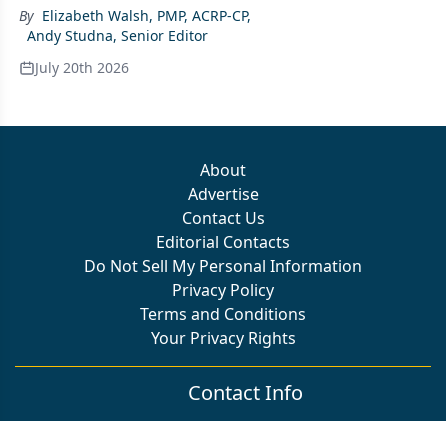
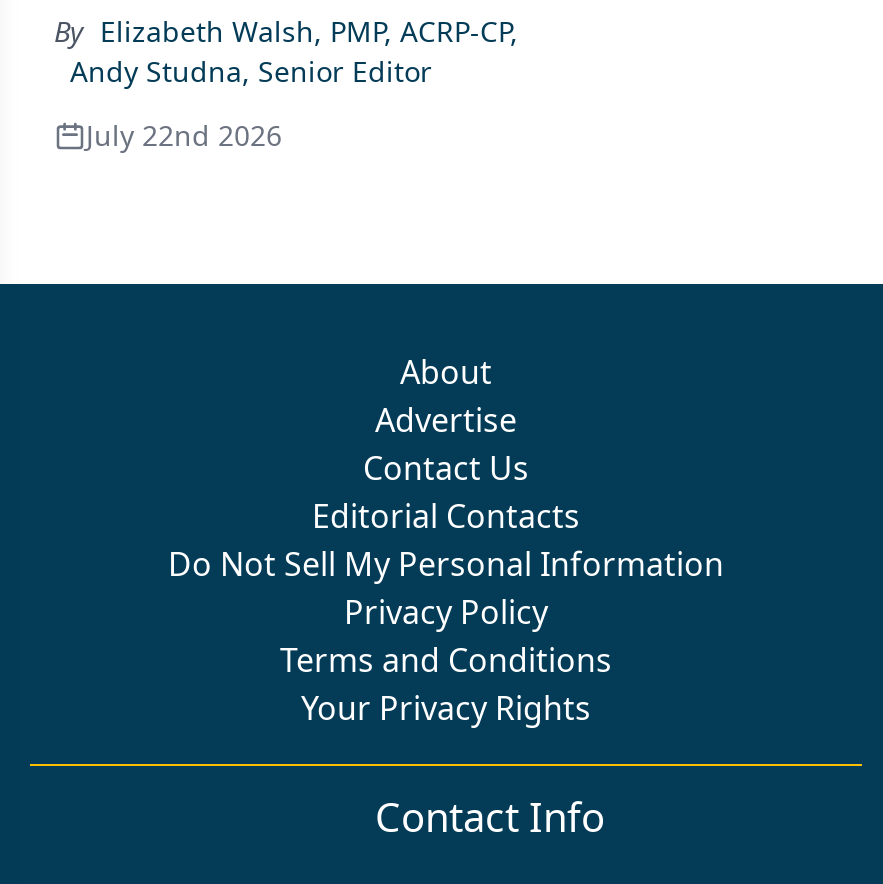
- July 20th 2026
+ July 22nd 2026
